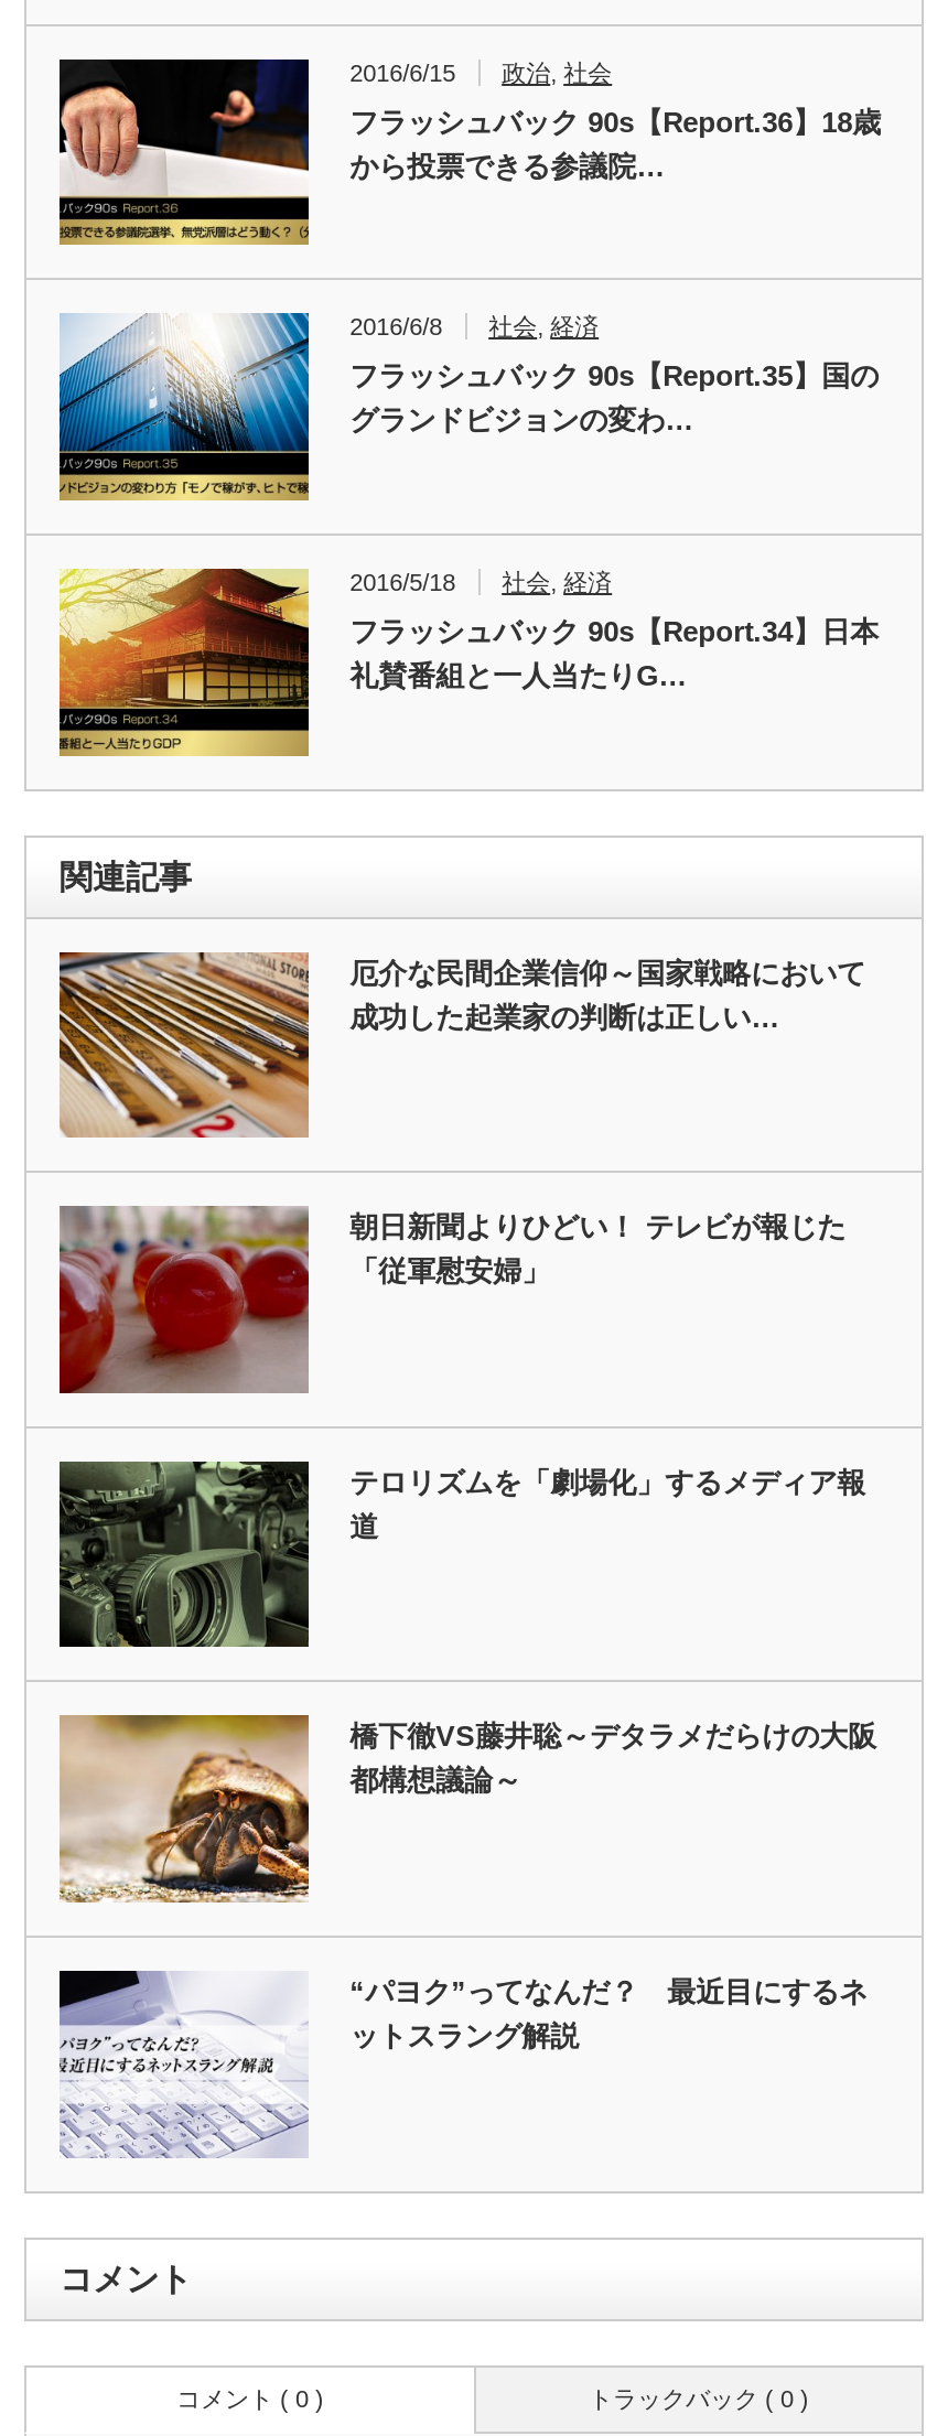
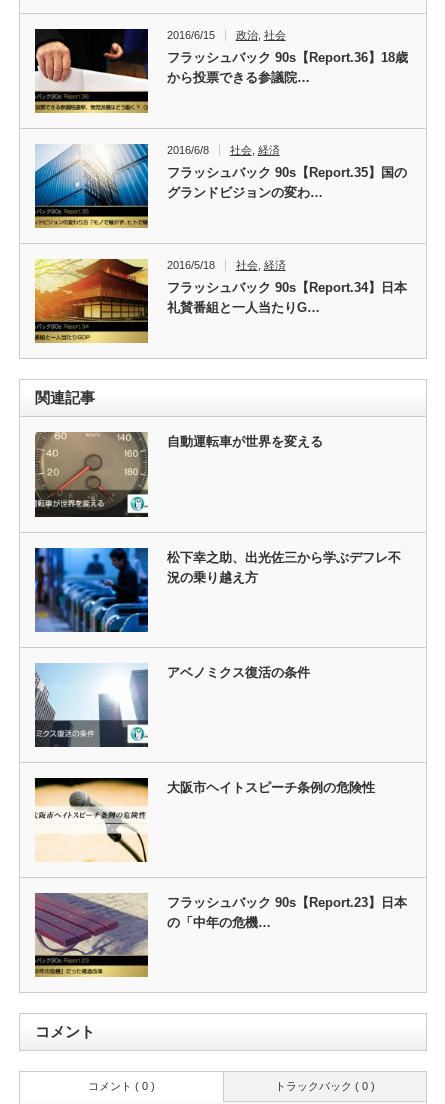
- [image]
- 厄介な民間企業信仰～国家戦略において
- 成功した起業家の判断は正しい…
+ [image]
+ 自動運転車が世界を変える

- [image]
- 朝日新聞よりひどい！ テレビが報じた
- 「従軍慰安婦」
+ [image]
+ 松下幸之助、出光佐三から学ぶデフレ不
+ 況の乗り越え方

- [image]
- テロリズムを「劇場化」するメディア報
- 道
+ [image]
+ アベノミクス復活の条件

- [image]
- 橋下徹VS藤井聡～デタラメだらけの大阪
- 都構想議論～
+ [image]
+ 大阪市ヘイトスピーチ条例の危険性

- [image]
- “パヨク”ってなんだ？ 最近目にするネ
- ットスラング解説
+ [image]
+ フラッシュバック 90s【Report.23】日本
+ の「中年の危機…
